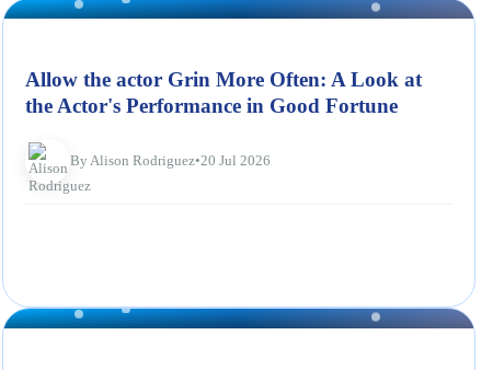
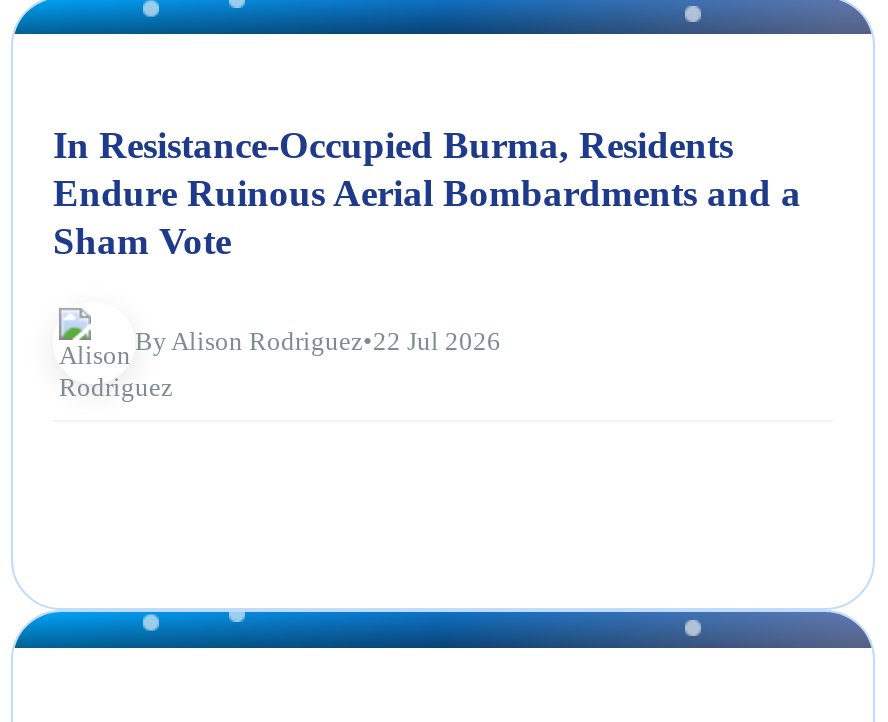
- Allow the actor Grin More Often: A Look at
- the Actor's Performance in Good Fortune
+ In Resistance-Occupied Burma, Residents
+ Endure Ruinous Aerial Bombardments and a
+ Sham Vote

- By Alison Rodriguez•20 Jul 2026
+ By Alison Rodriguez•22 Jul 2026
